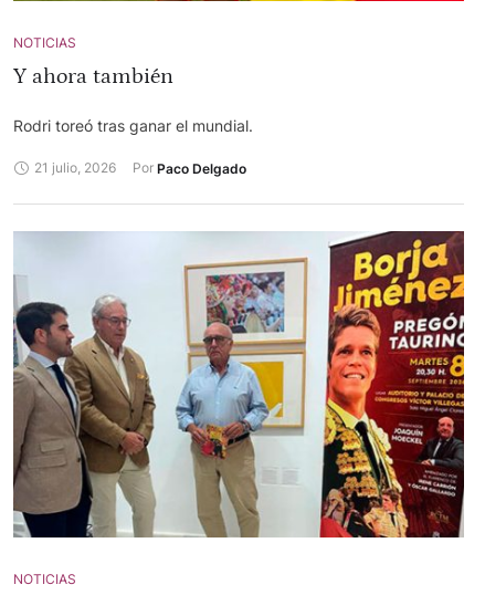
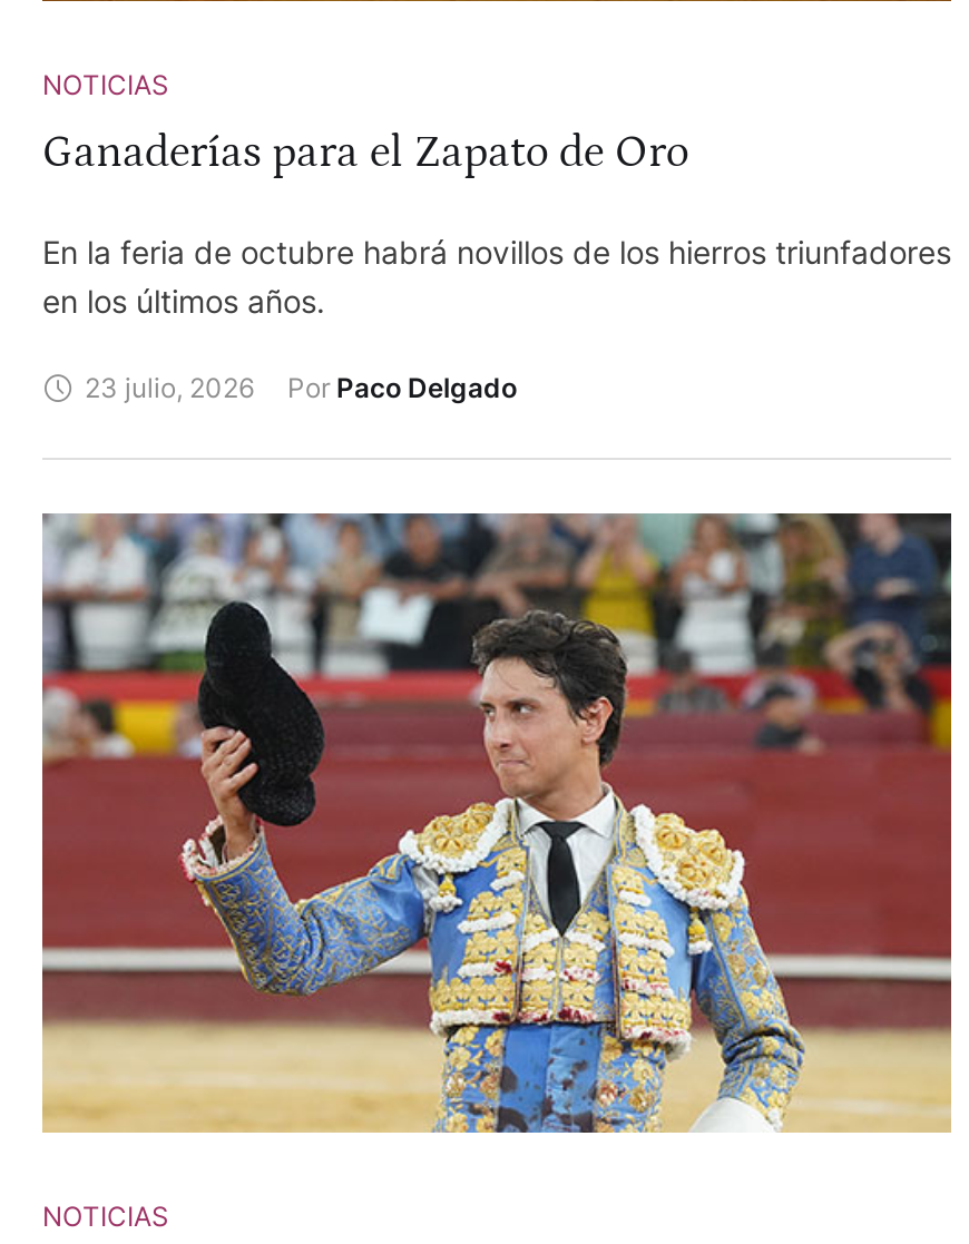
- Y ahora también
+ Ganaderías para el Zapato de Oro

- Rodri toreó tras ganar el mundial.
+ En la feria de octubre habrá novillos de los hierros triunfadores
+ en los últimos años.

- 21 julio, 2026 Por Paco Delgado
+ 23 julio, 2026 Por Paco Delgado

- [image]
+ [image]
